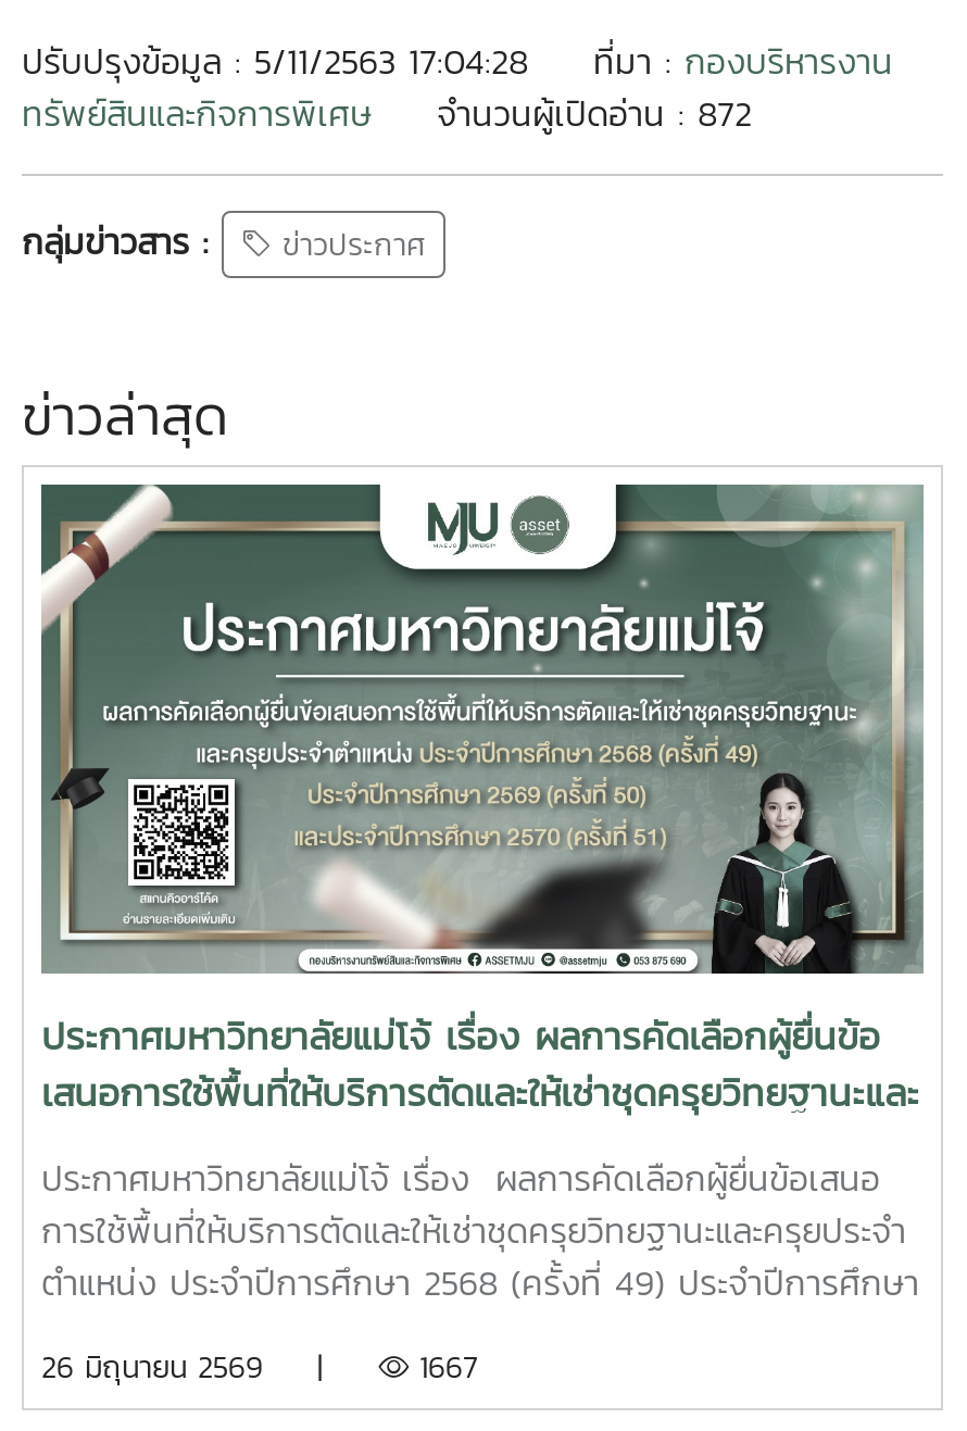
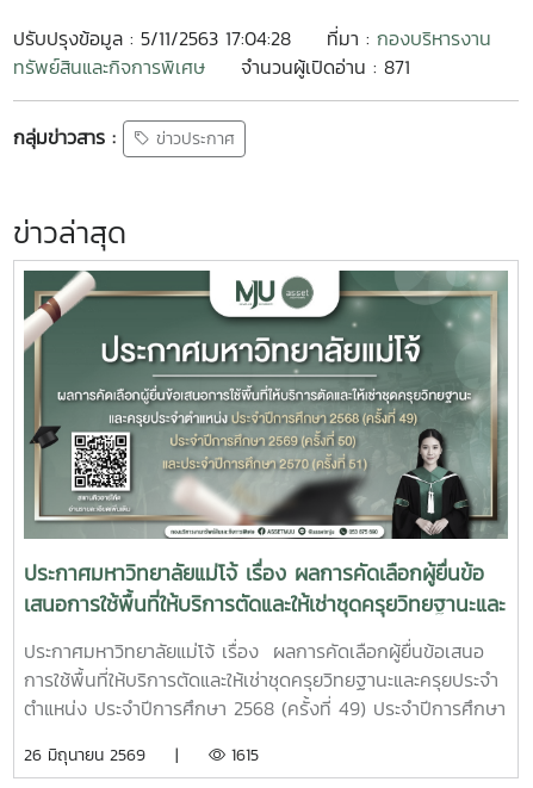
- จำนวนผู้เปิดอ่าน : 872
+ จำนวนผู้เปิดอ่าน : 871

- 1667
+ 1615
